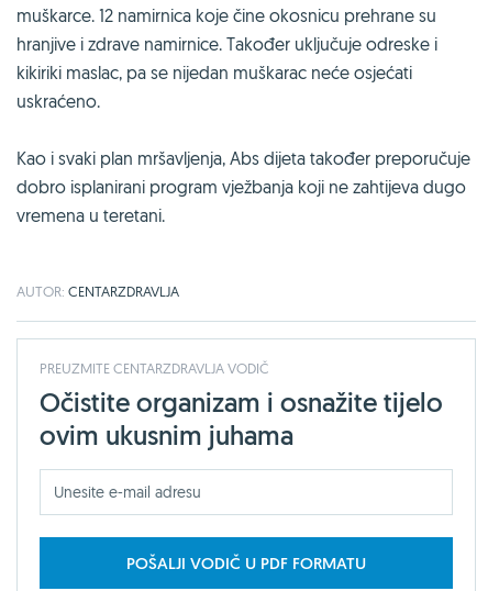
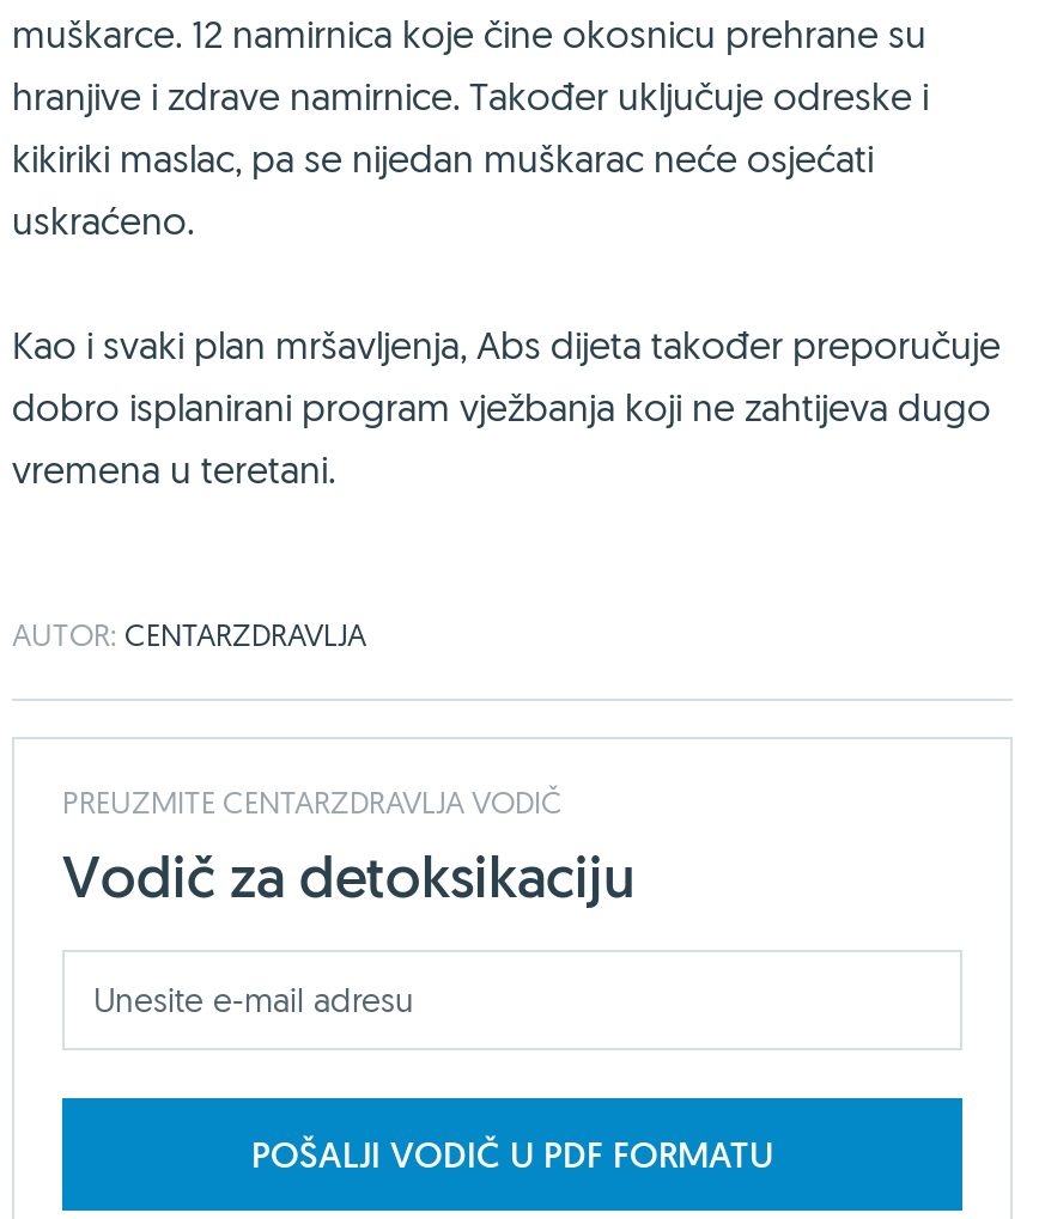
- Očistite organizam i osnažite tijelo
- ovim ukusnim juhama
+ Vodič za detoksikaciju
